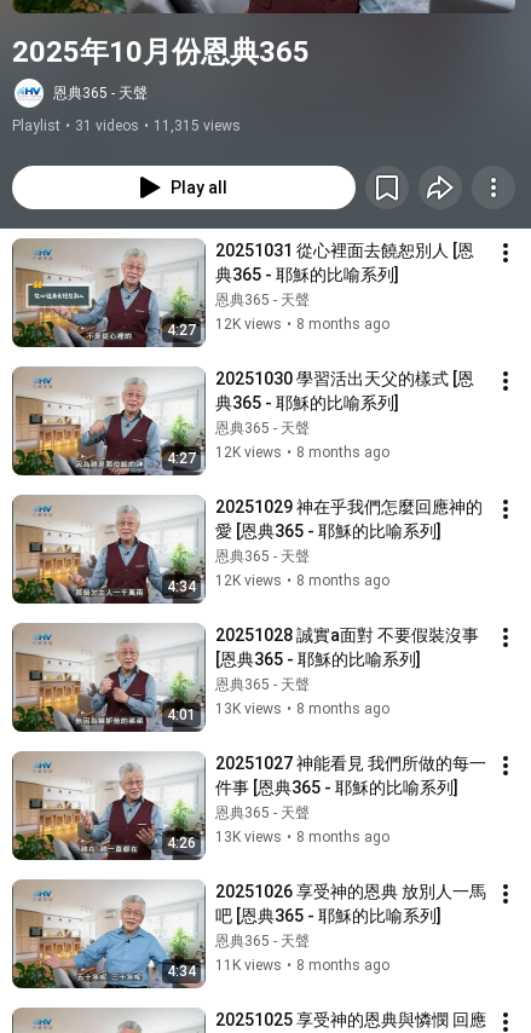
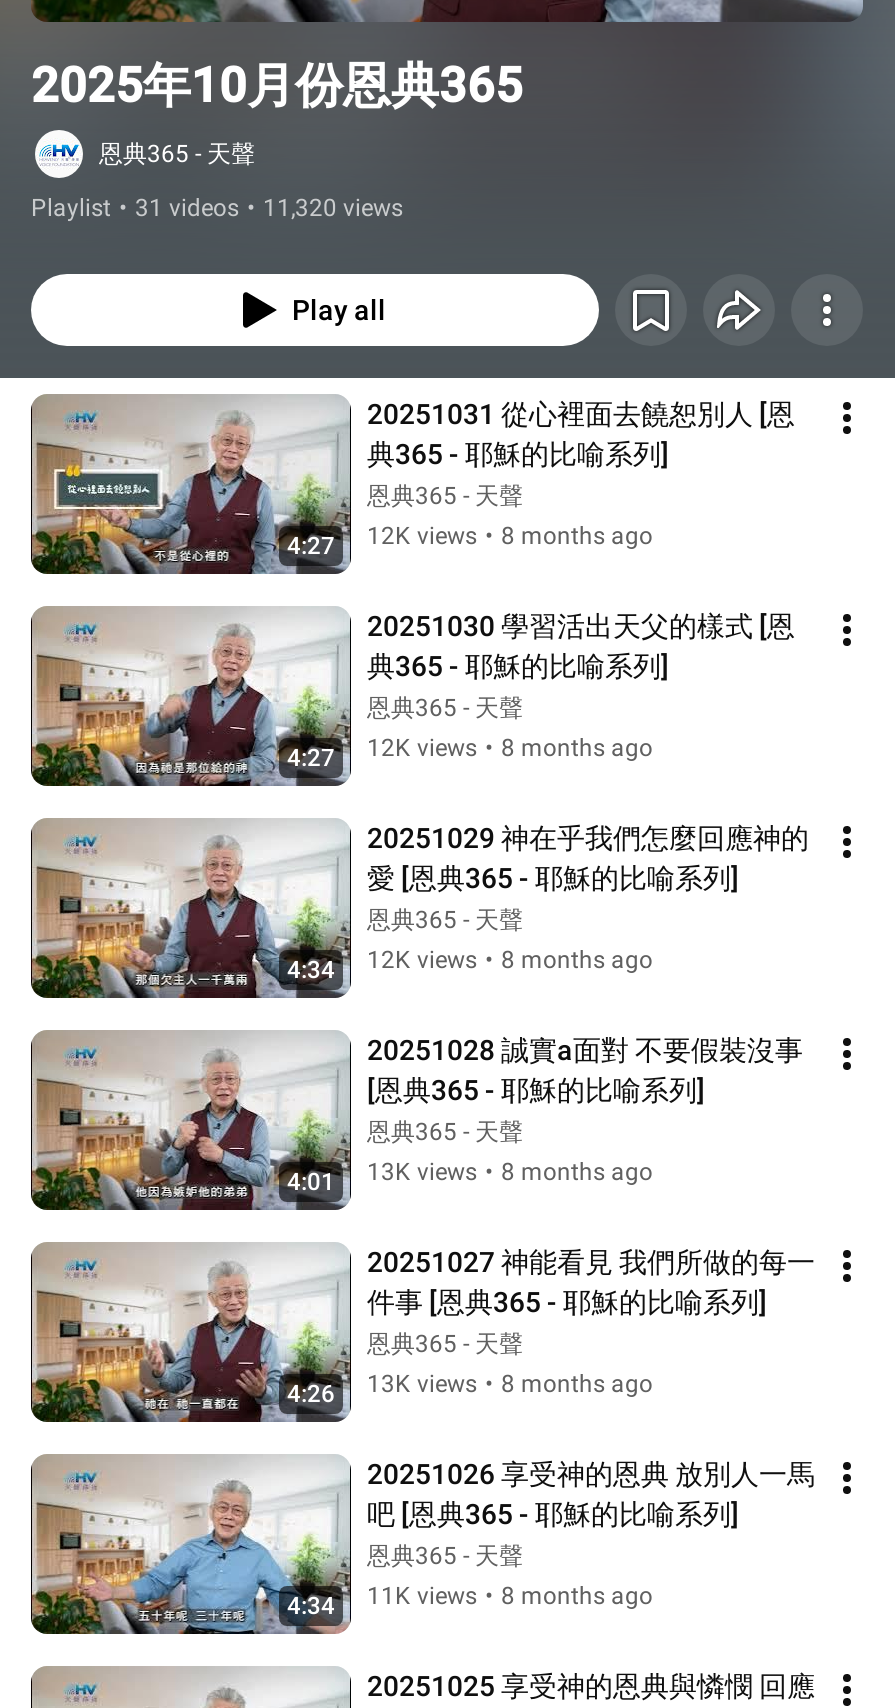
- Playlist • 31 videos • 11,315 views
+ Playlist • 31 videos • 11,320 views
